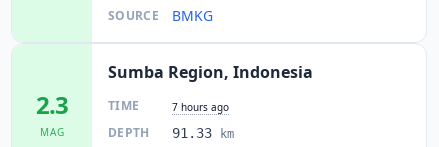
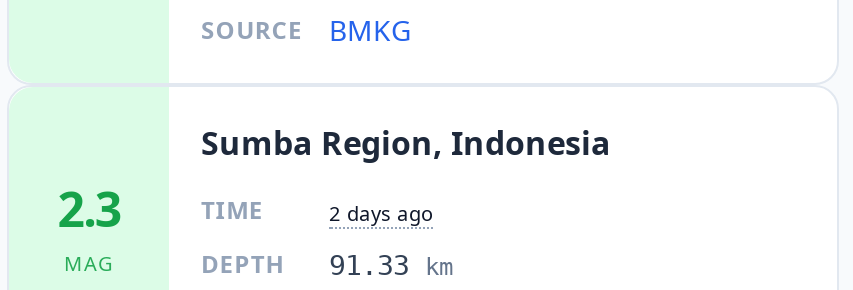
- 7 hours ago
+ 2 days ago
